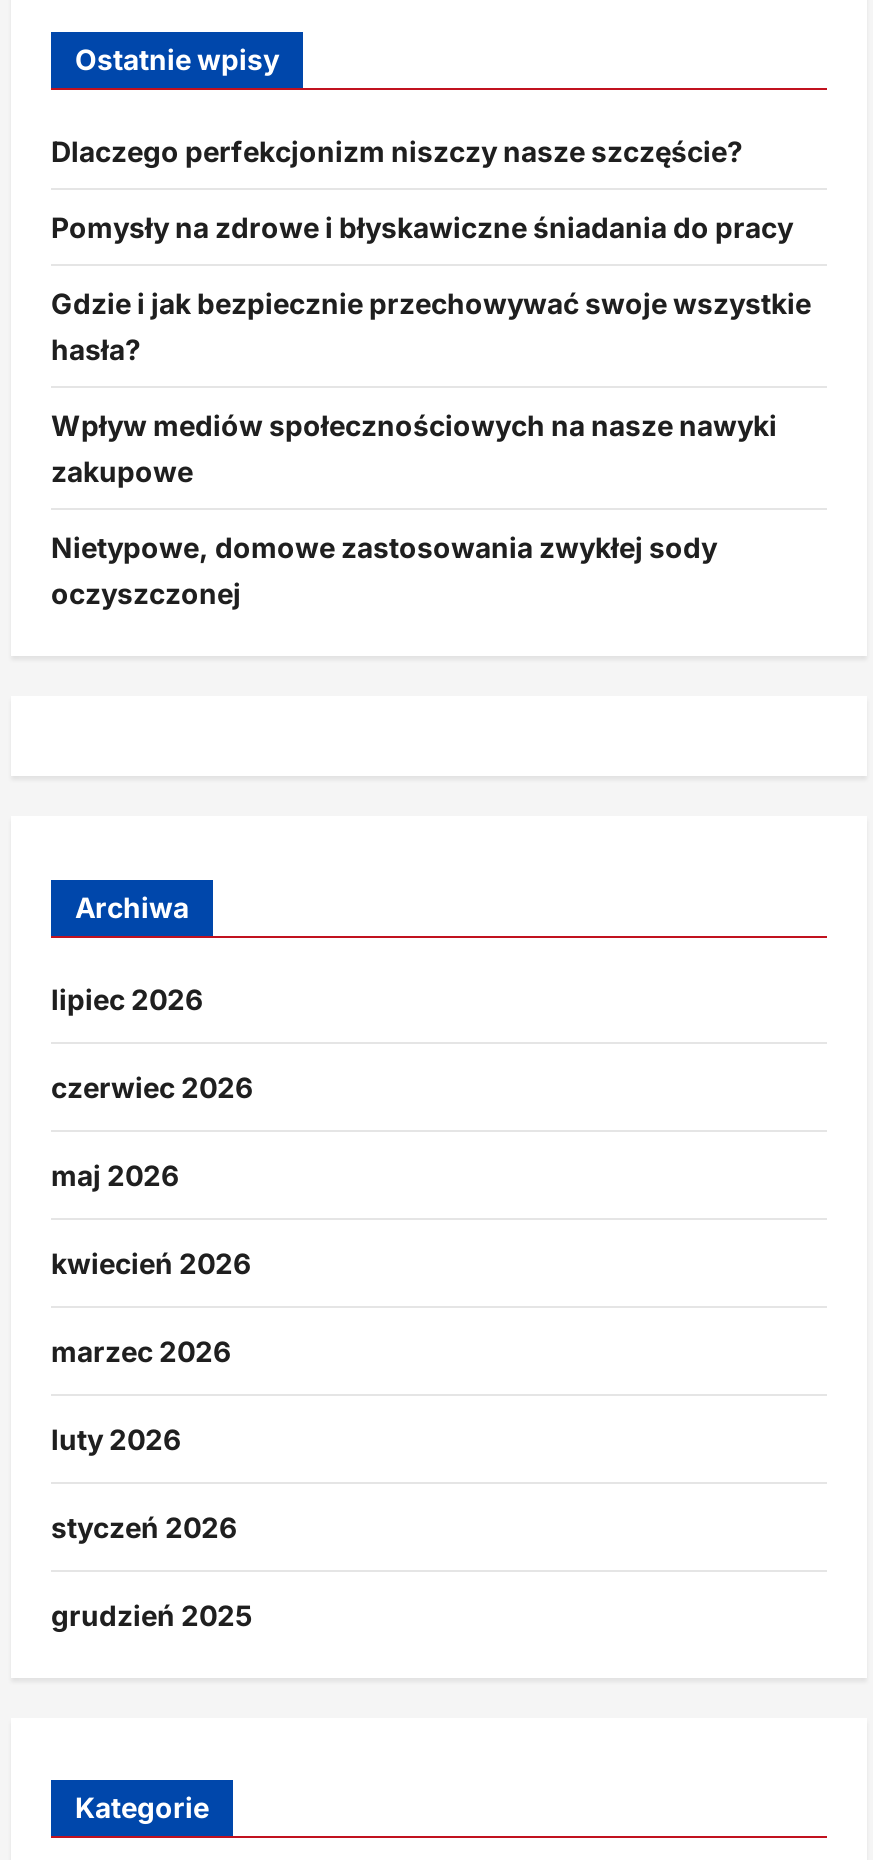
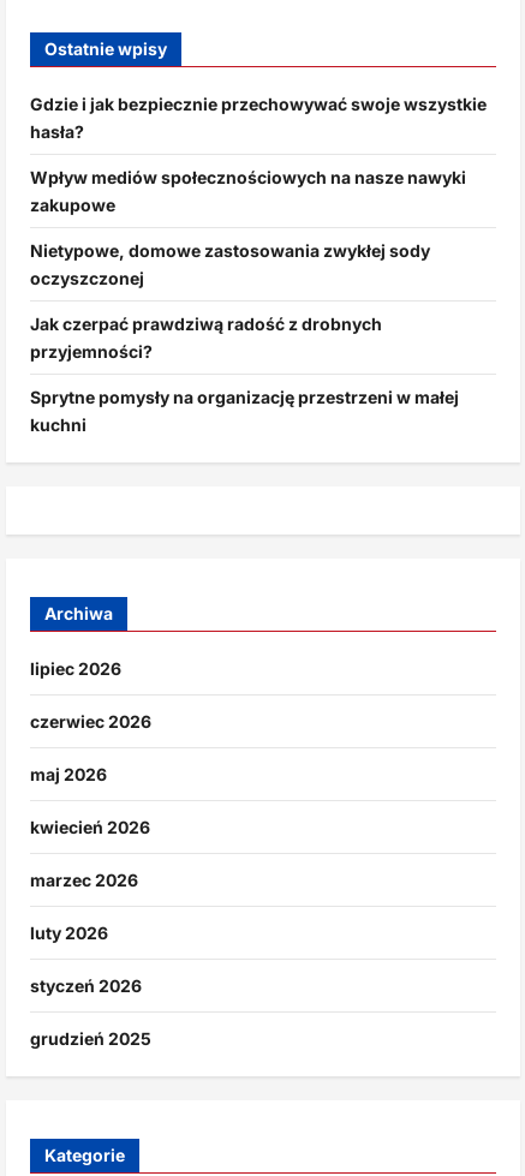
- Dlaczego perfekcjonizm niszczy nasze szczęście?
- Pomysły na zdrowe i błyskawiczne śniadania do pracy

moved up: Gdzie i jak bezpiecznie przechowywać swoje wszystkie | hasła? | Wpływ mediów społecznościowych na nasze nawyki | zakupowe | Nietypowe, domowe zastosowania zwykłej sody | oczyszczonej

+ Jak czerpać prawdziwą radość z drobnych
+ przyjemności?
+ Sprytne pomysły na organizację przestrzeni w małej
+ kuchni
